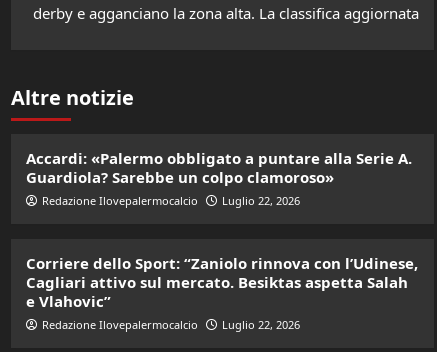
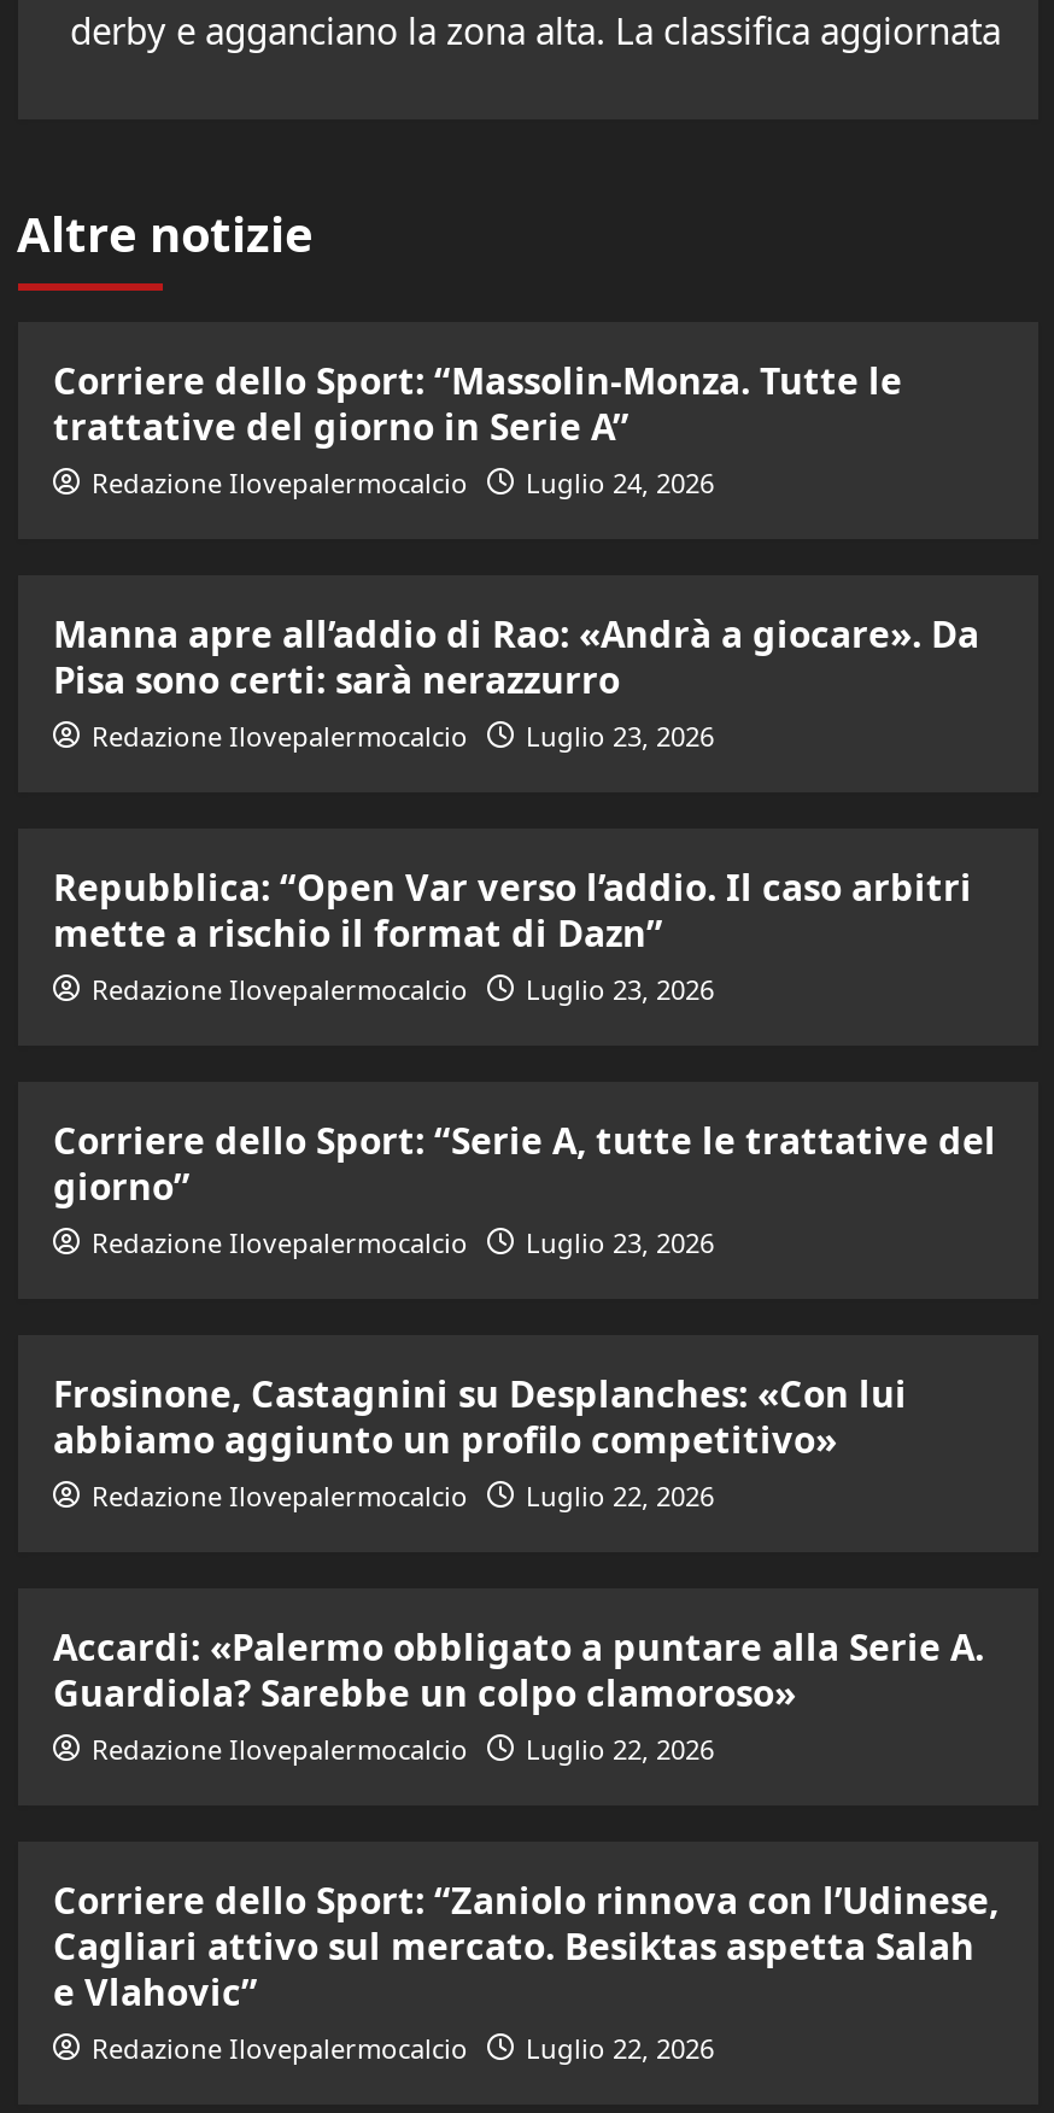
+ Corriere dello Sport: “Massolin-Monza. Tutte le
+ trattative del giorno in Serie A”
+ Redazione Ilovepalermocalcio
+ Luglio 24, 2026
+ Manna apre all’addio di Rao: «Andrà a giocare». Da
+ Pisa sono certi: sarà nerazzurro
+ Redazione Ilovepalermocalcio
+ Luglio 23, 2026
+ Repubblica: “Open Var verso l’addio. Il caso arbitri
+ mette a rischio il format di Dazn”
+ Redazione Ilovepalermocalcio
+ Luglio 23, 2026
+ Corriere dello Sport: “Serie A, tutte le trattative del
+ giorno”
+ Redazione Ilovepalermocalcio
+ Luglio 23, 2026
+ Frosinone, Castagnini su Desplanches: «Con lui
+ abbiamo aggiunto un profilo competitivo»
+ Redazione Ilovepalermocalcio
+ Luglio 22, 2026
